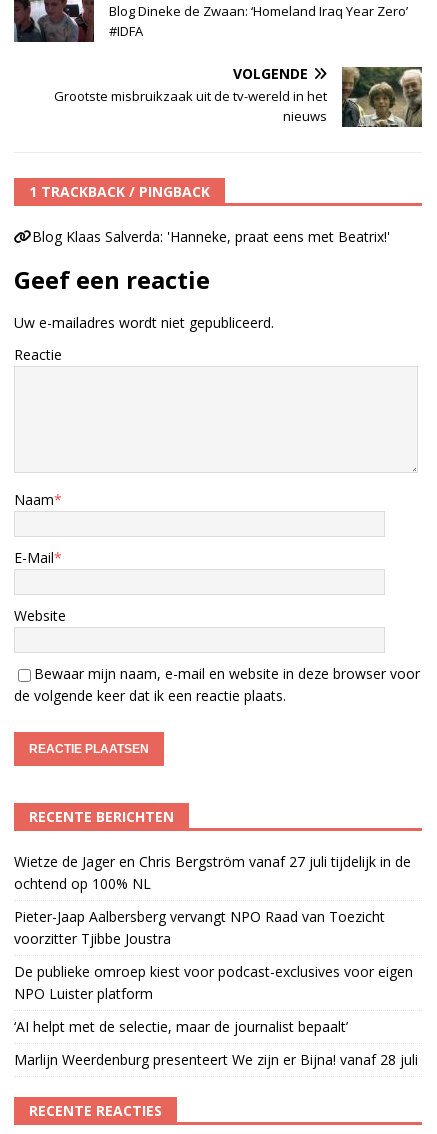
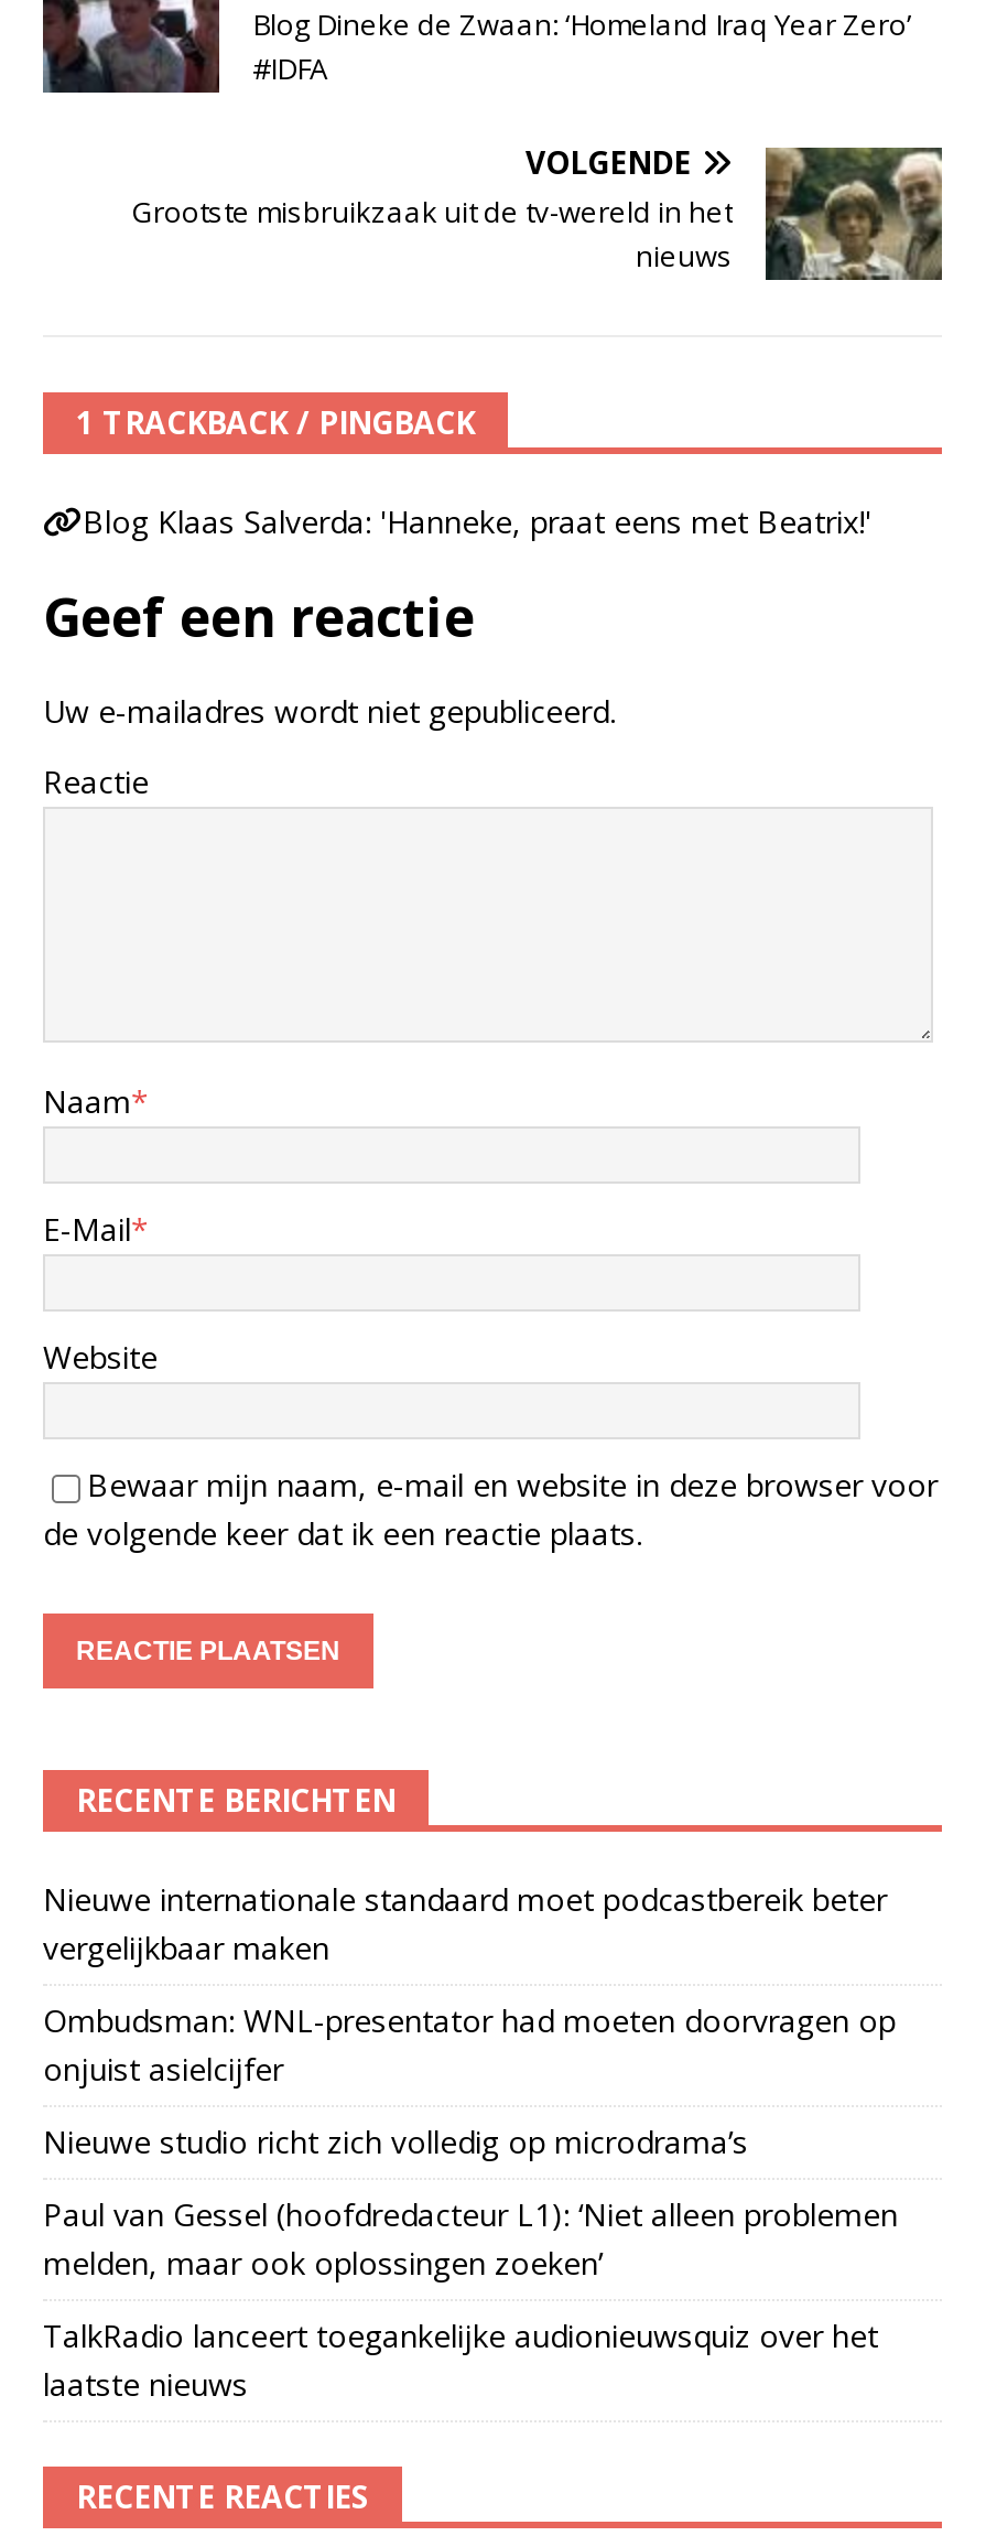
- Wietze de Jager en Chris Bergström vanaf 27 juli tijdelijk in de
- ochtend op 100% NL
+ Nieuwe internationale standaard moet podcastbereik beter
+ vergelijkbaar maken

- Pieter-Jaap Aalbersberg vervangt NPO Raad van Toezicht
- voorzitter Tjibbe Joustra
+ Ombudsman: WNL-presentator had moeten doorvragen op
+ onjuist asielcijfer

- De publieke omroep kiest voor podcast-exclusives voor eigen
- NPO Luister platform
+ Nieuwe studio richt zich volledig op microdrama’s

- ‘AI helpt met de selectie, maar de journalist bepaalt’
+ Paul van Gessel (hoofdredacteur L1): ‘Niet alleen problemen
+ melden, maar ook oplossingen zoeken’

- Marlijn Weerdenburg presenteert We zijn er Bijna! vanaf 28 juli
+ TalkRadio lanceert toegankelijke audionieuwsquiz over het
+ laatste nieuws
